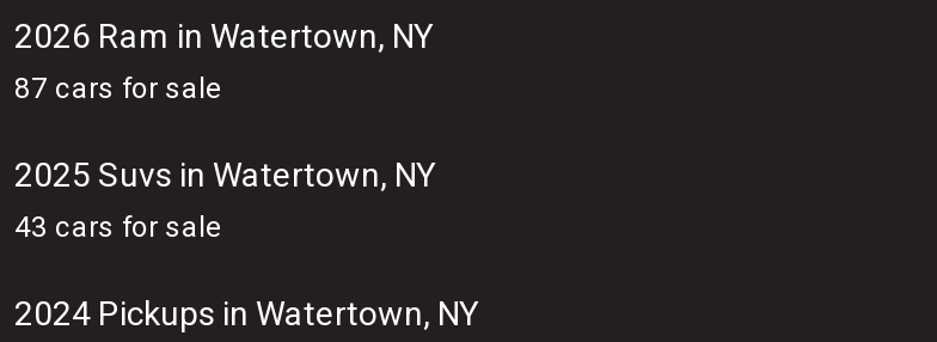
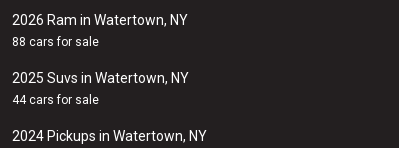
- 87 cars for sale
+ 88 cars for sale

- 43 cars for sale
+ 44 cars for sale
